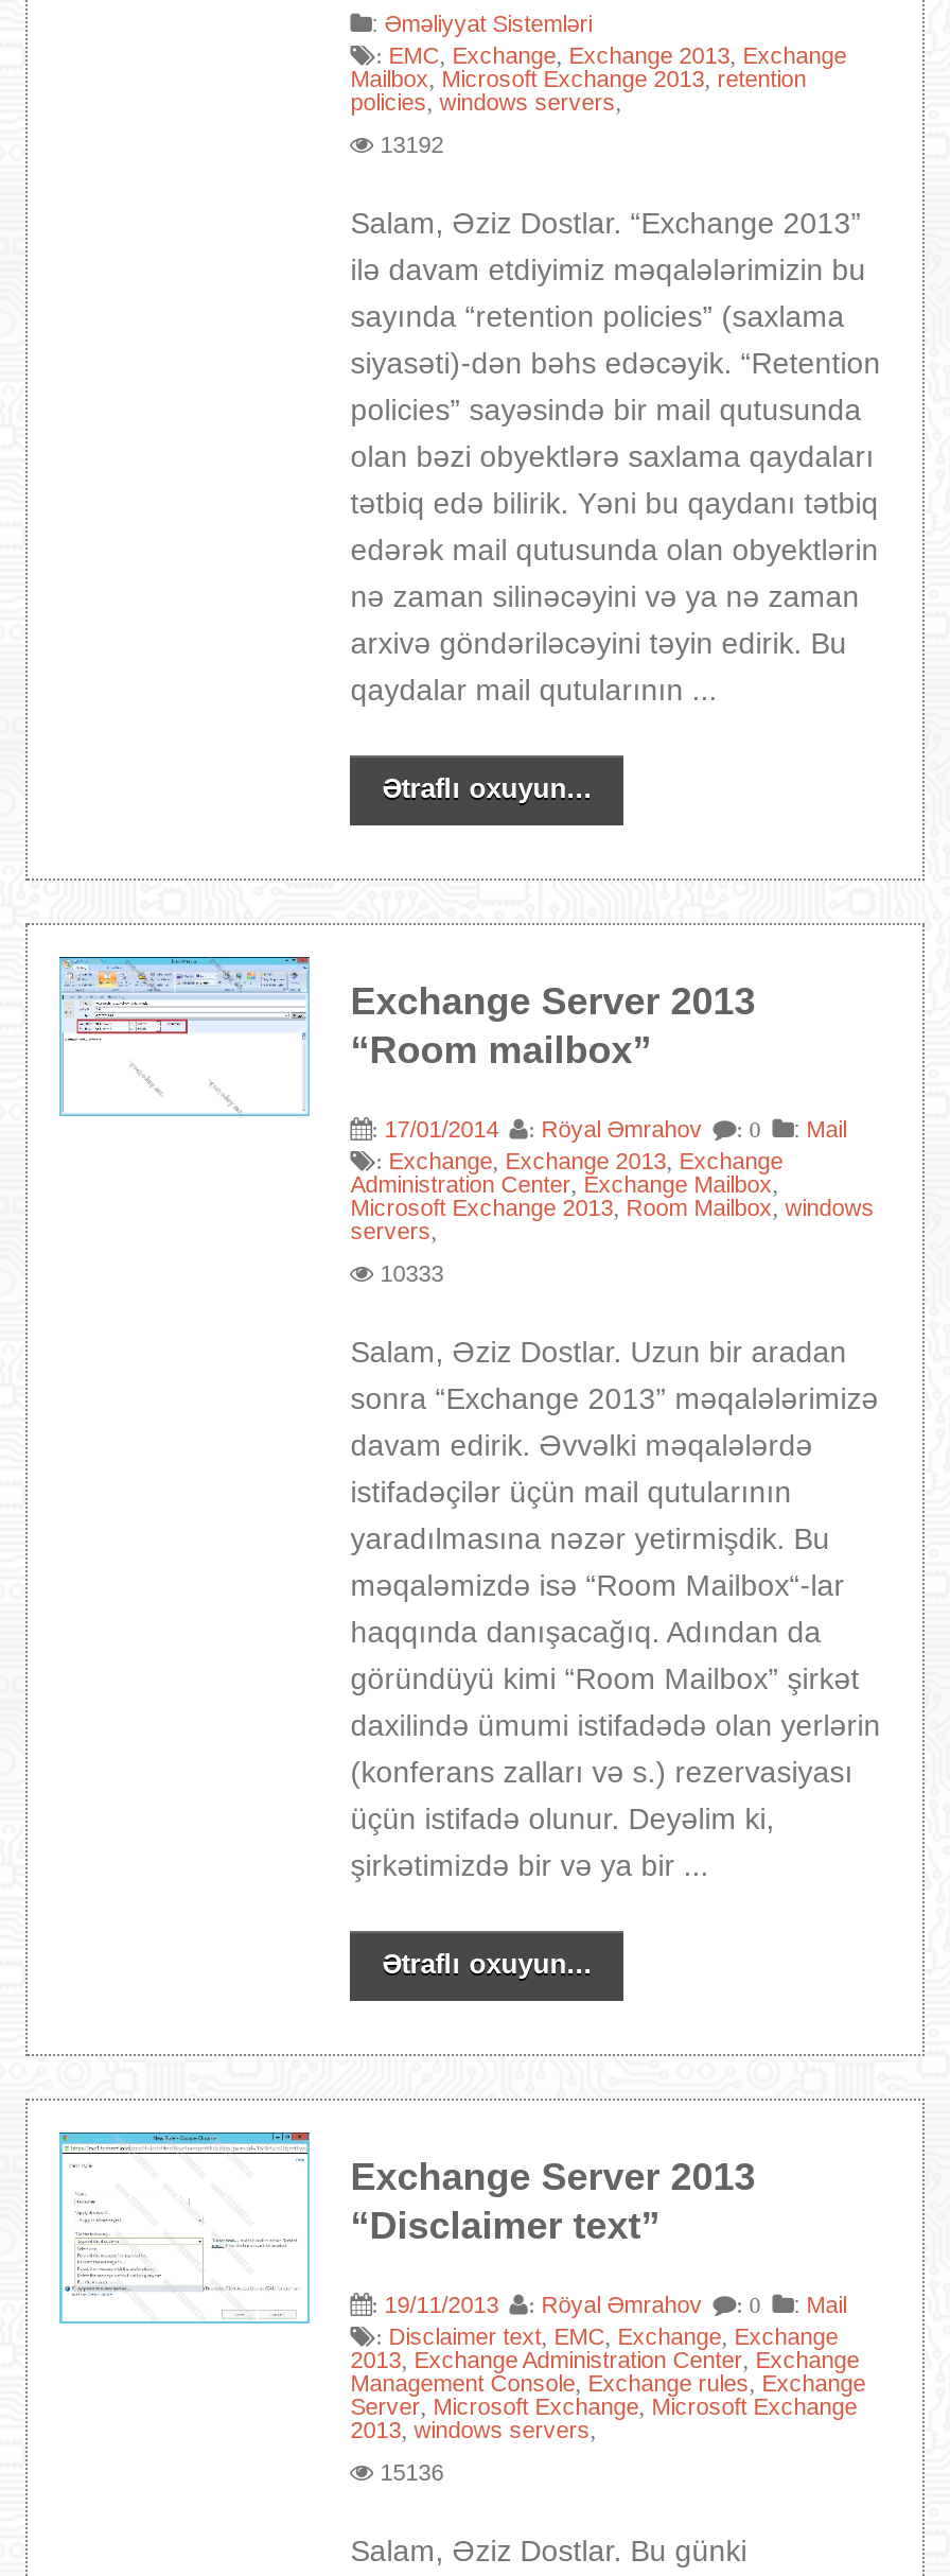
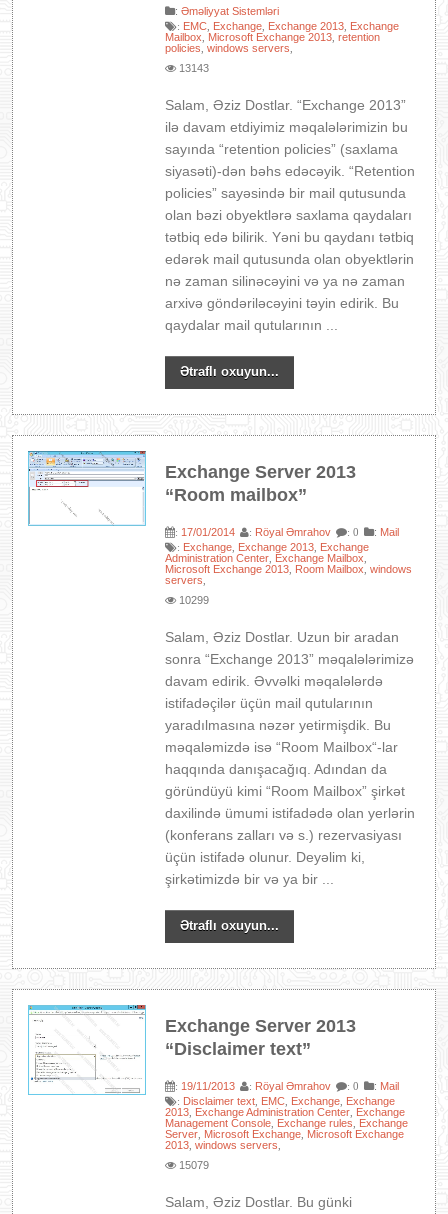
- 13192
+ 13143

- 10333
+ 10299

- 15136
+ 15079
